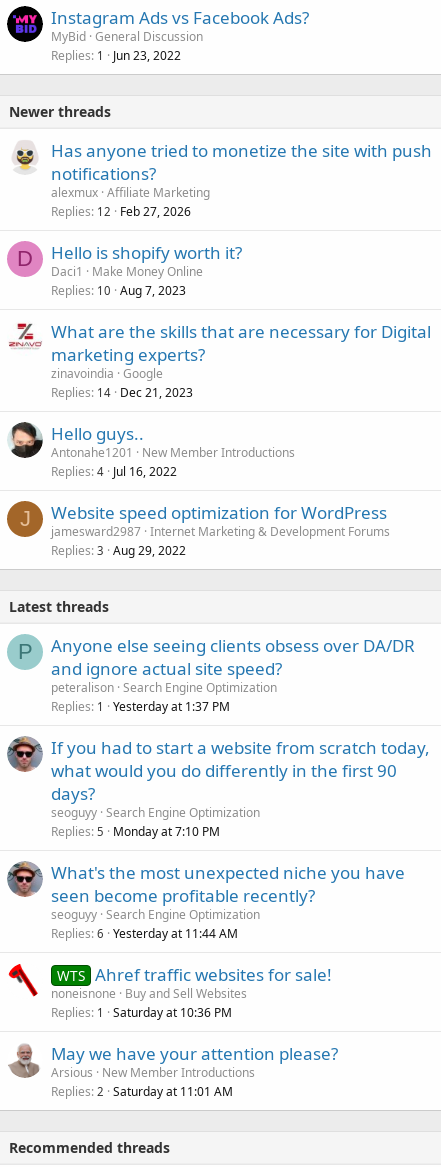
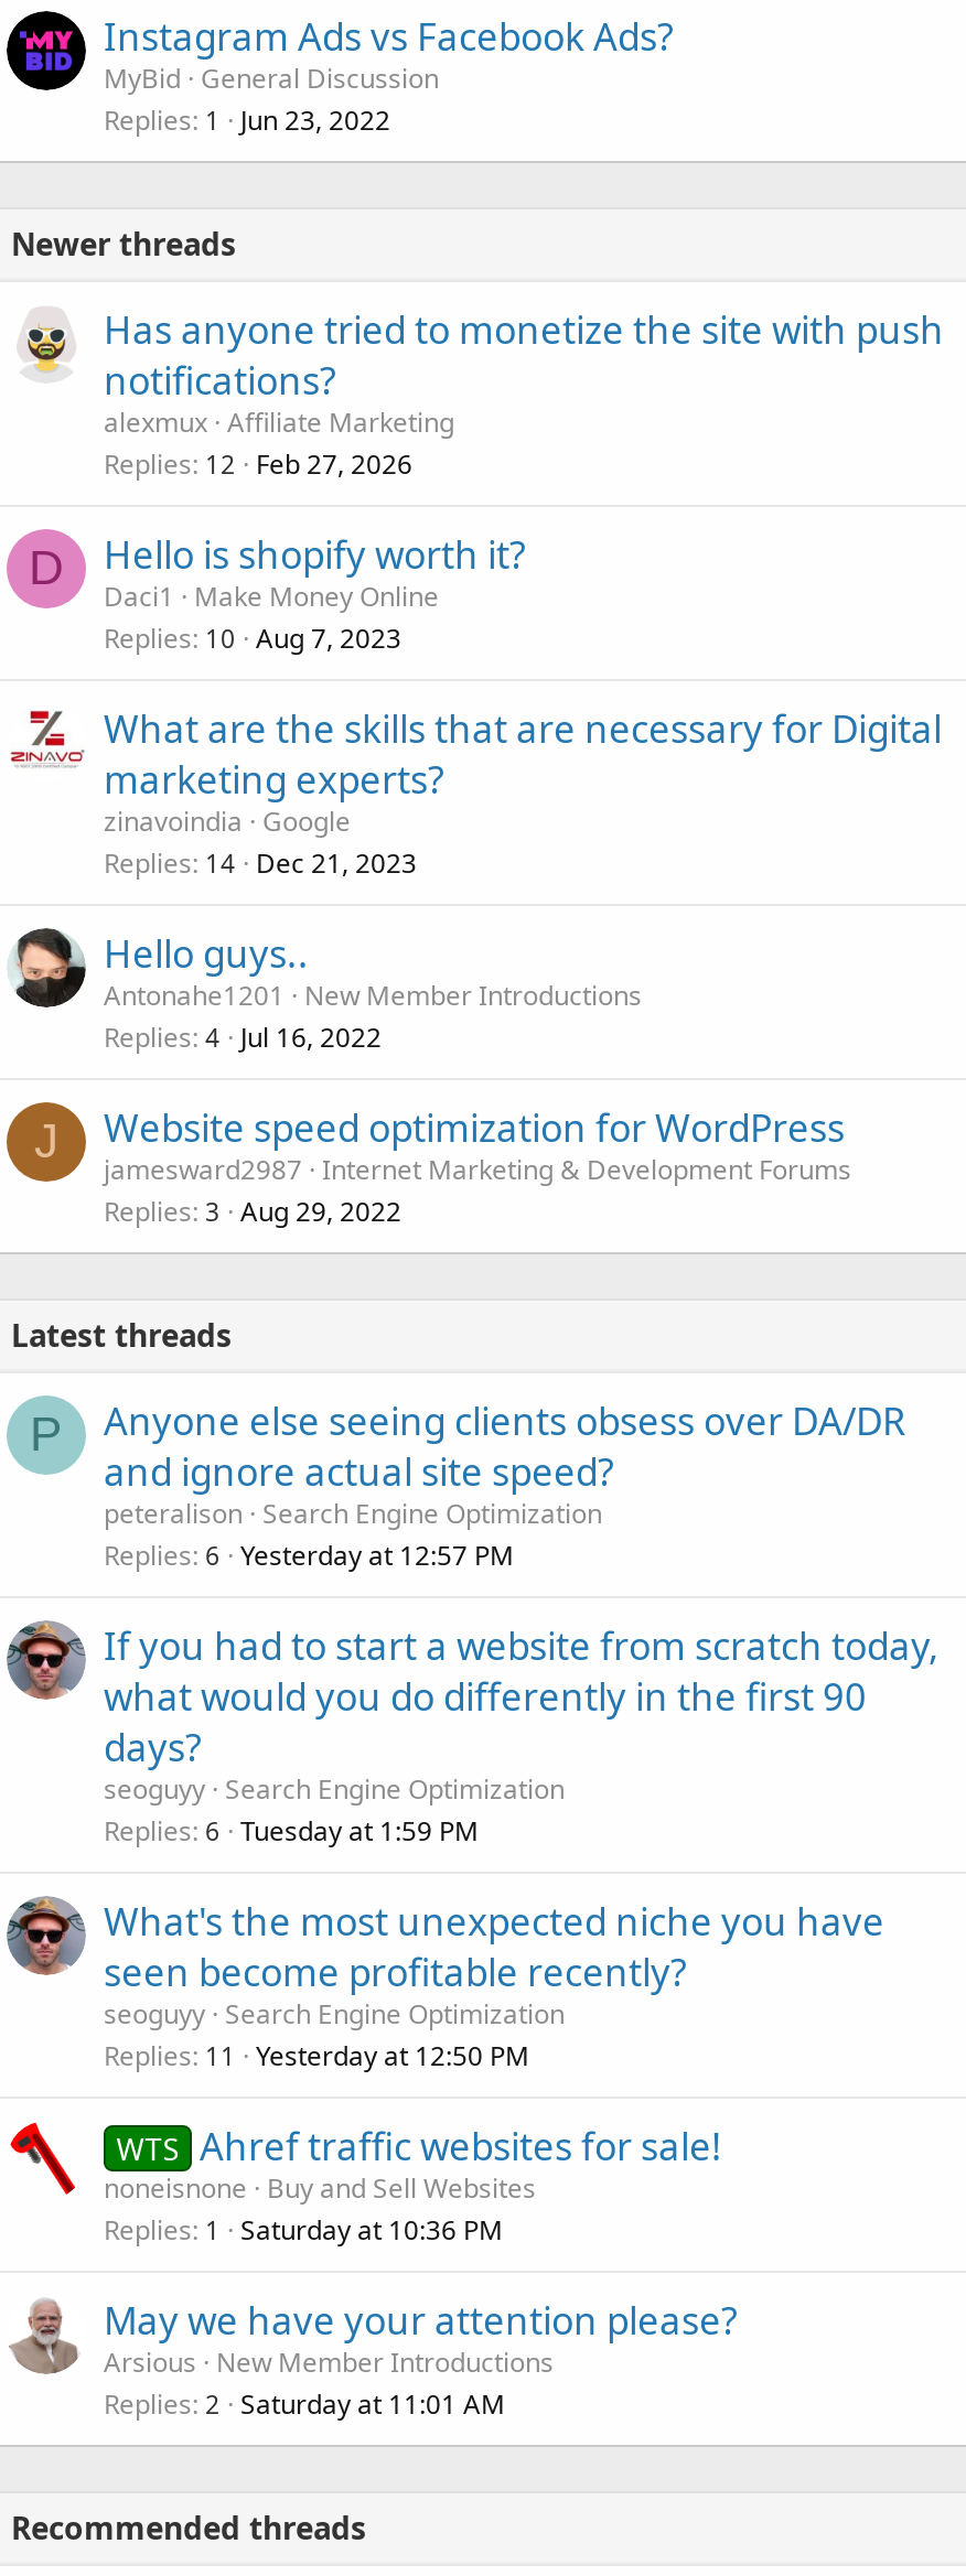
- Replies 1 Yesterday at 1:37 PM
+ Replies 6 Yesterday at 12:57 PM

- Replies 5 Monday at 7:10 PM
+ Replies 6 Tuesday at 1:59 PM

- Replies 6 Yesterday at 11:44 AM
+ Replies 11 Yesterday at 12:50 PM
